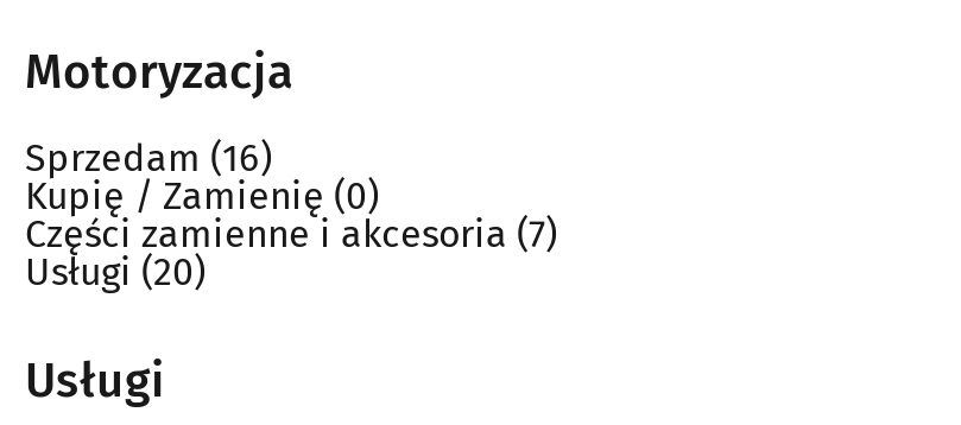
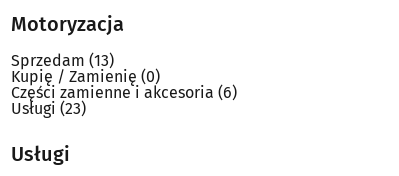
- Sprzedam (16)
+ Sprzedam (13)

- Części zamienne i akcesoria (7)
+ Części zamienne i akcesoria (6)

- Usługi (20)
+ Usługi (23)
